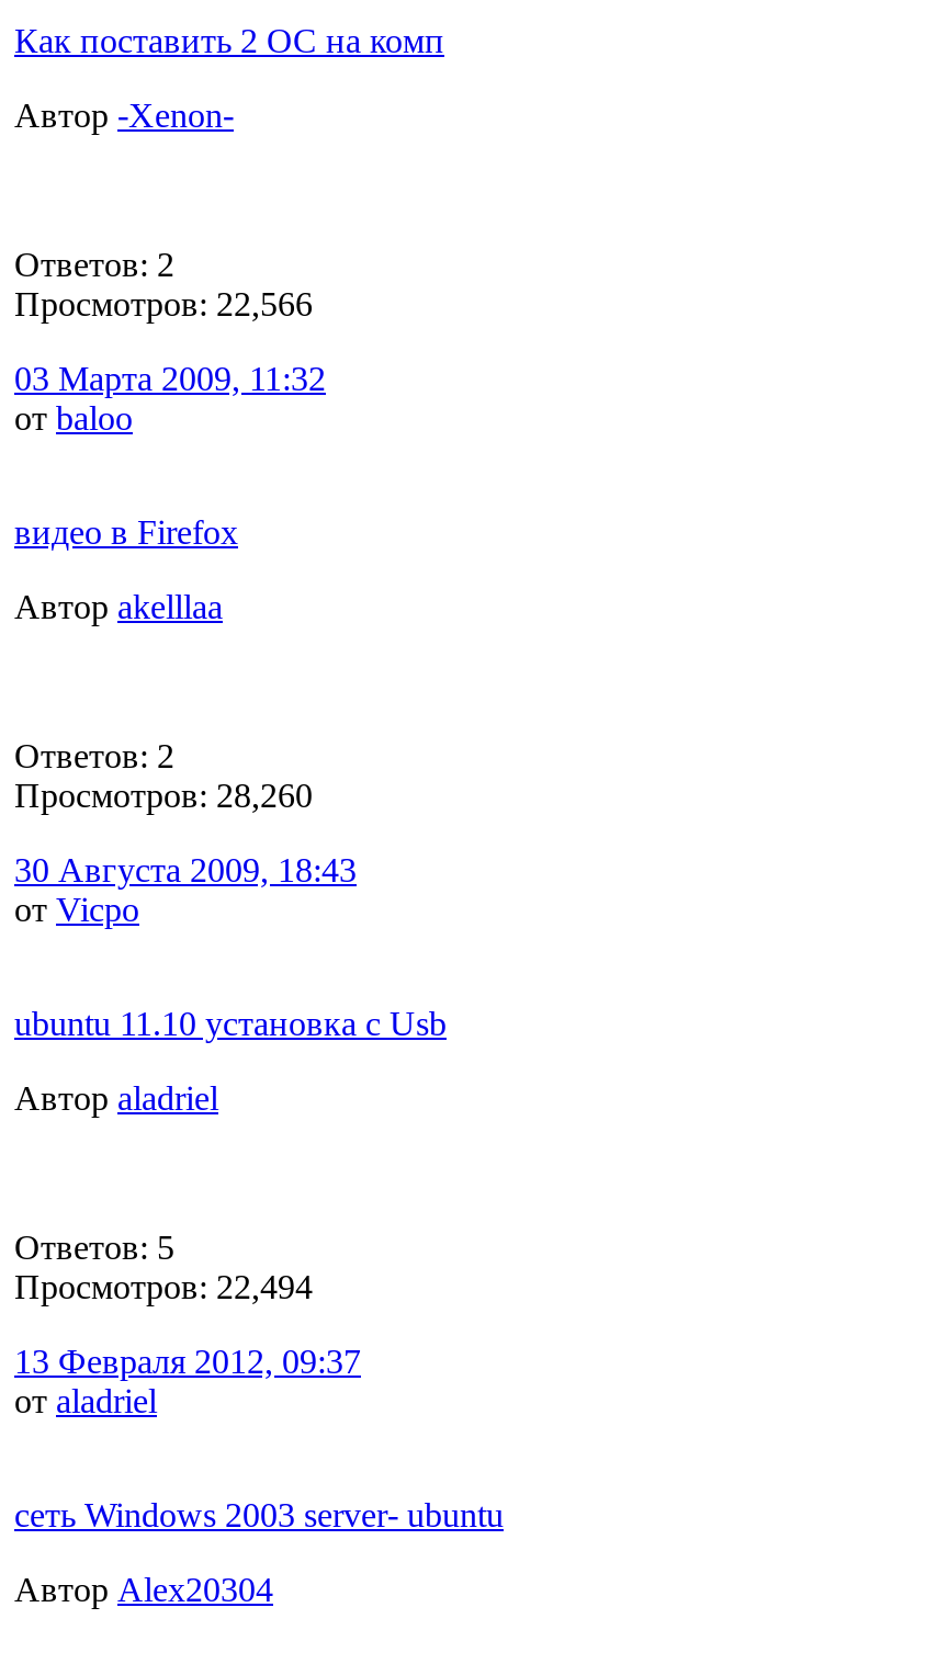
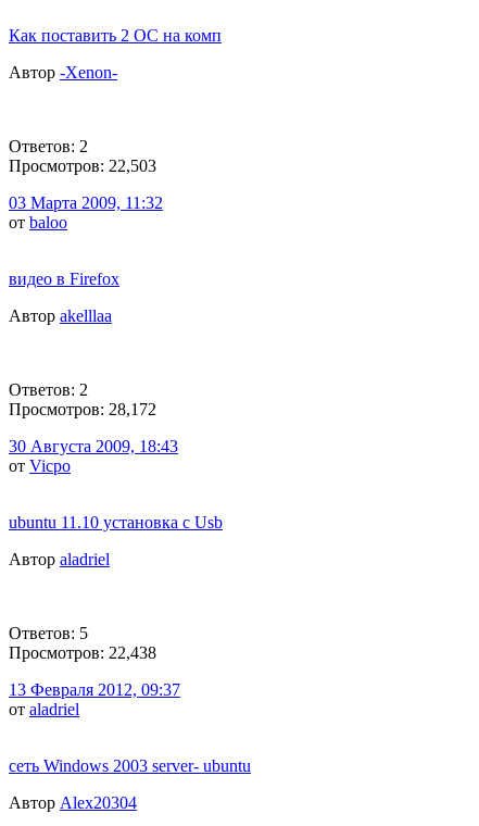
- Просмотров: 22,566
+ Просмотров: 22,503

- Просмотров: 28,260
+ Просмотров: 28,172

- Просмотров: 22,494
+ Просмотров: 22,438
